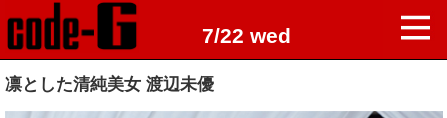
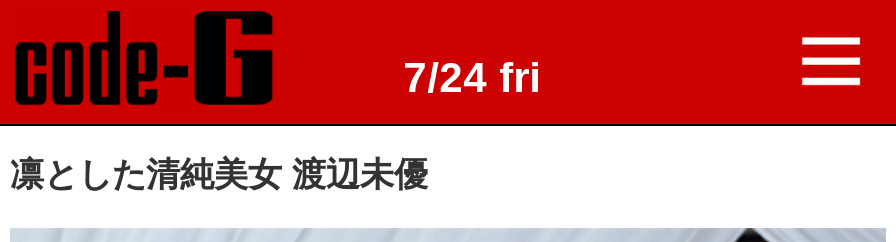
- 7/22 wed
+ 7/24 fri
